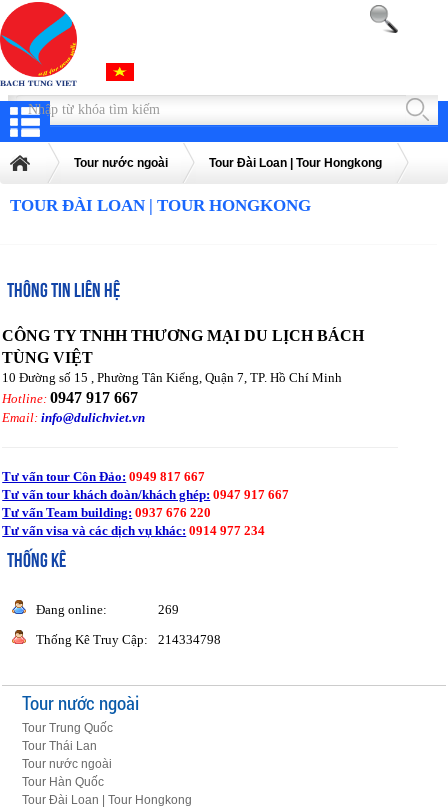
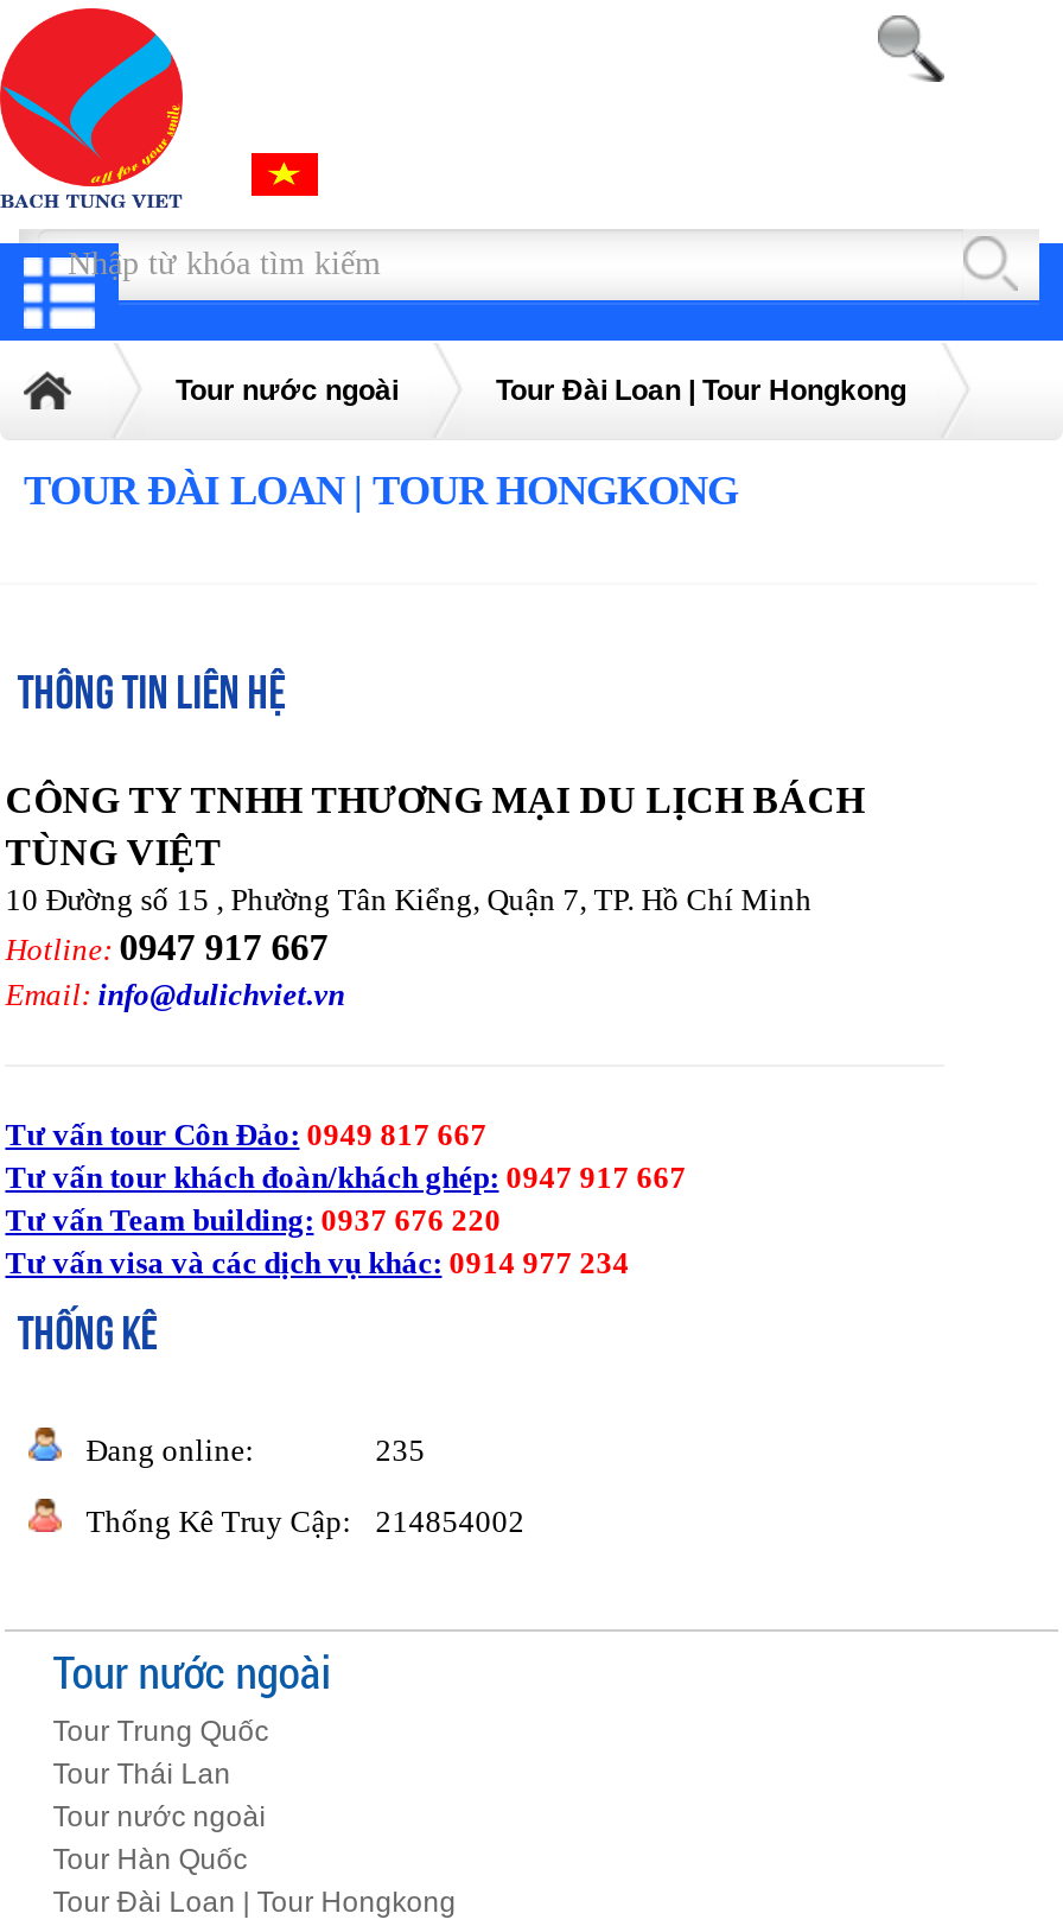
- 269
+ 235

- Thống Kê Truy Cập: 214334798
+ Thống Kê Truy Cập: 214854002
